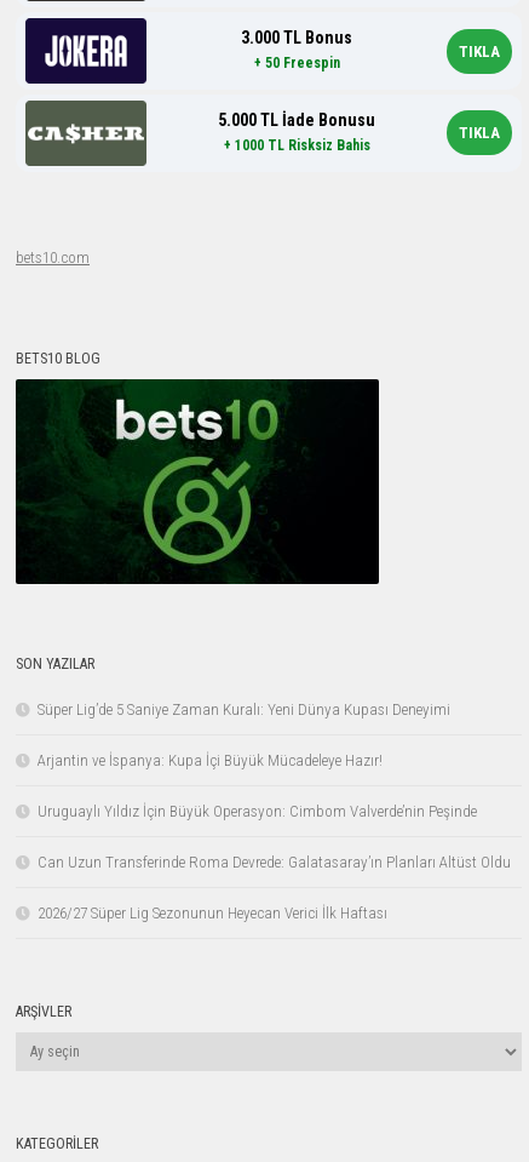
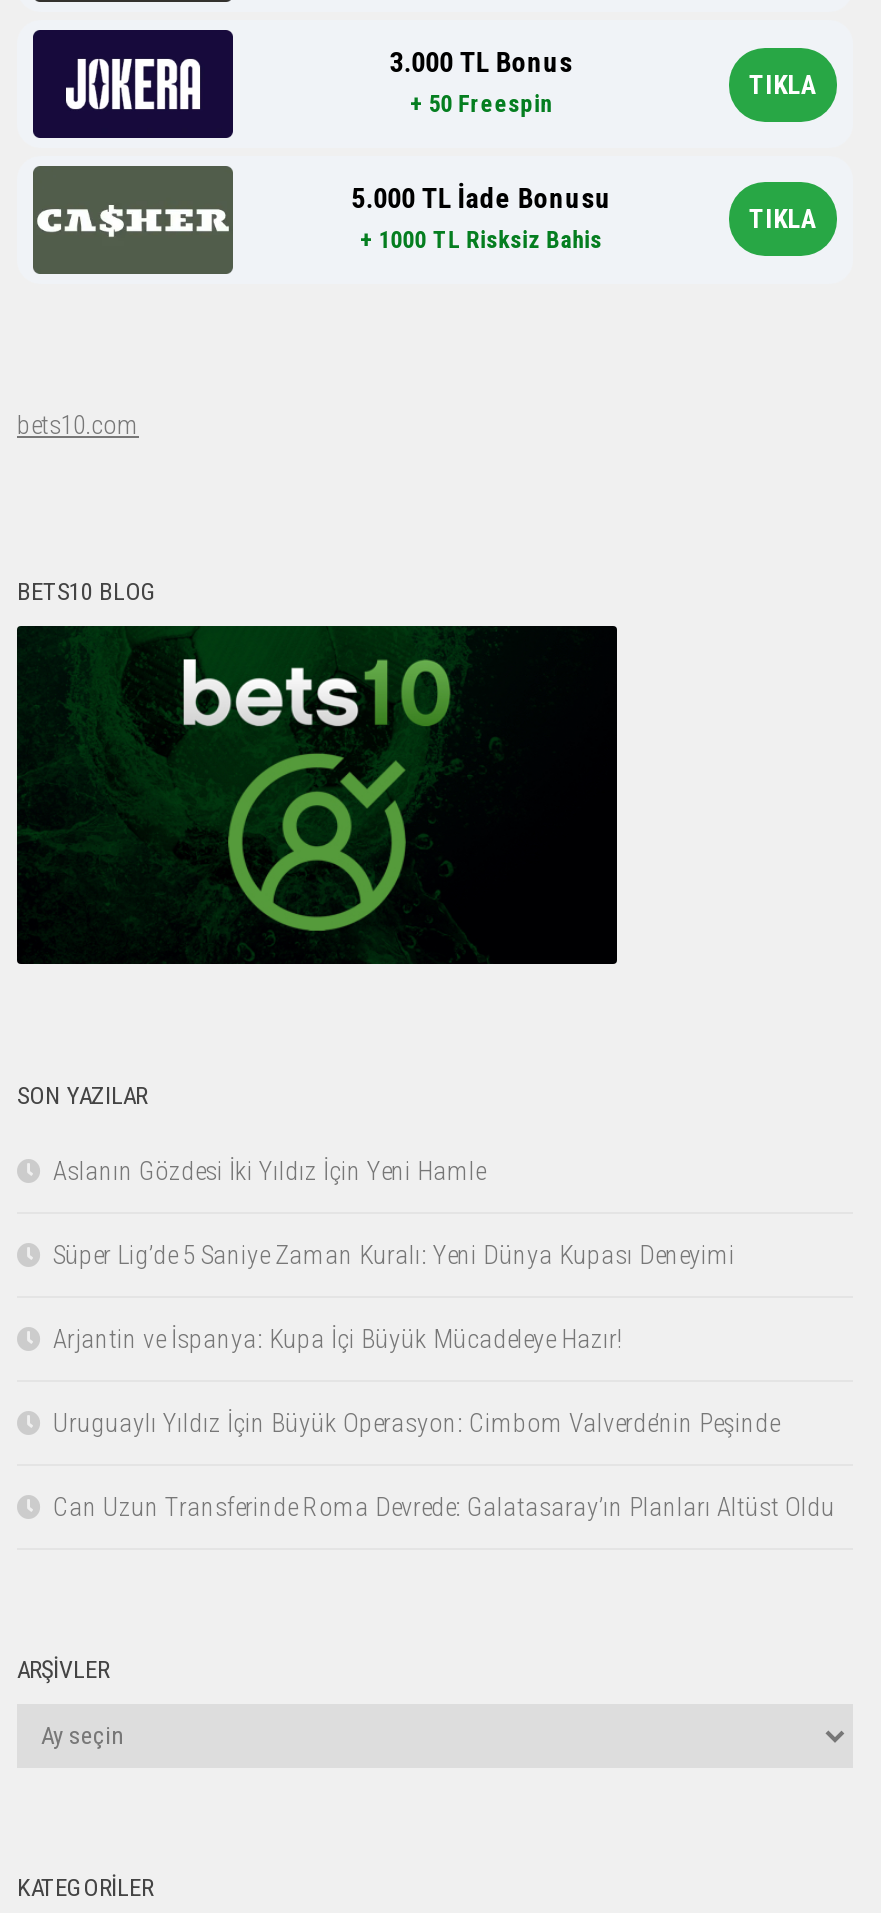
+ Aslanın Gözdesi İki Yıldız İçin Yeni Hamle

moved down: Süper Lig’de 5 Saniye Zaman Kuralı: Yeni Dünya Kupası Deneyimi | Arjantin ve İspanya: Kupa İçi Büyük Mücadeleye Hazır! | Uruguaylı Yıldız İçin Büyük Operasyon: Cimbom Valverde’nin Peşinde | Can Uzun Transferinde Roma Devrede: Galatasaray’ın Planları Altüst Oldu

- 2026/27 Süper Lig Sezonunun Heyecan Verici İlk Haftası
